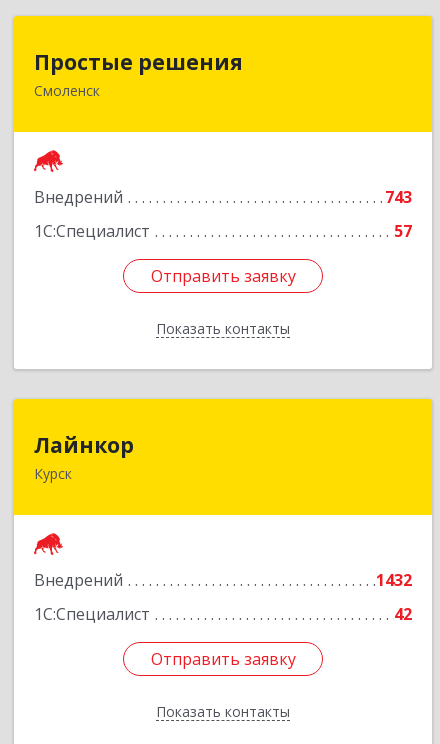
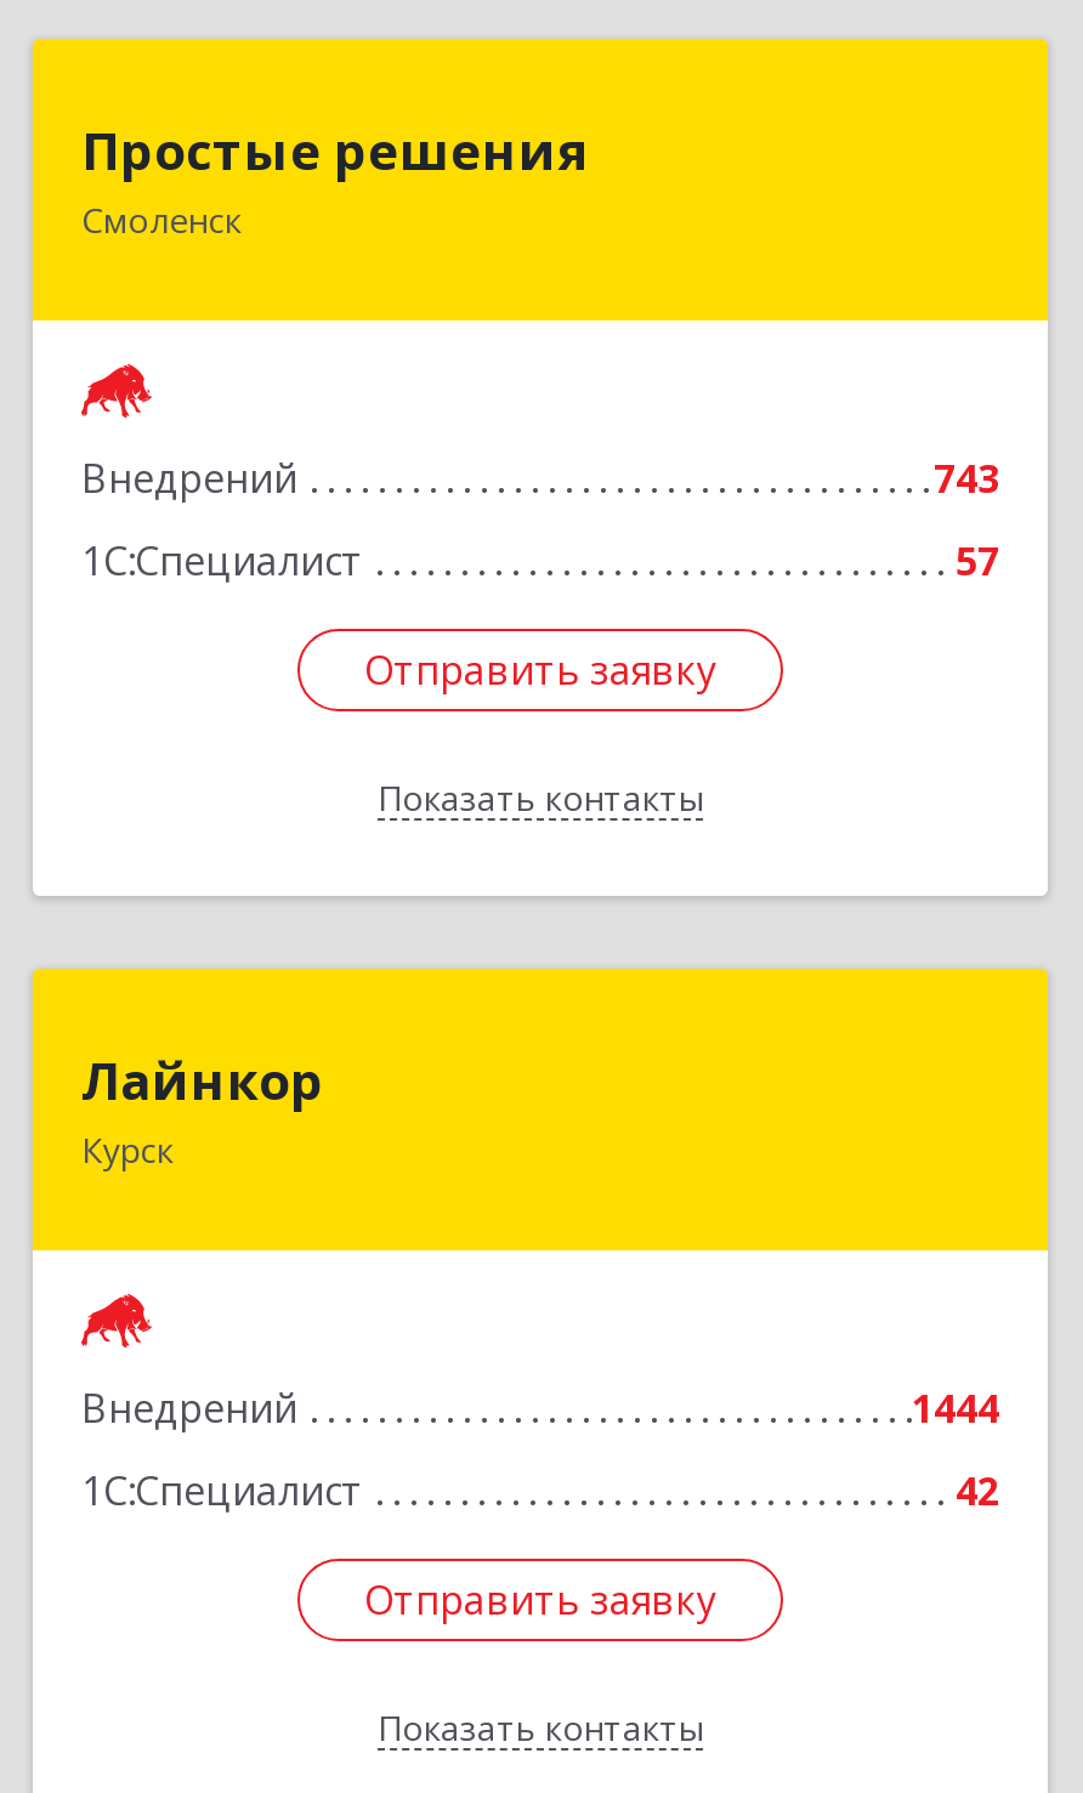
- 1432
+ 1444
